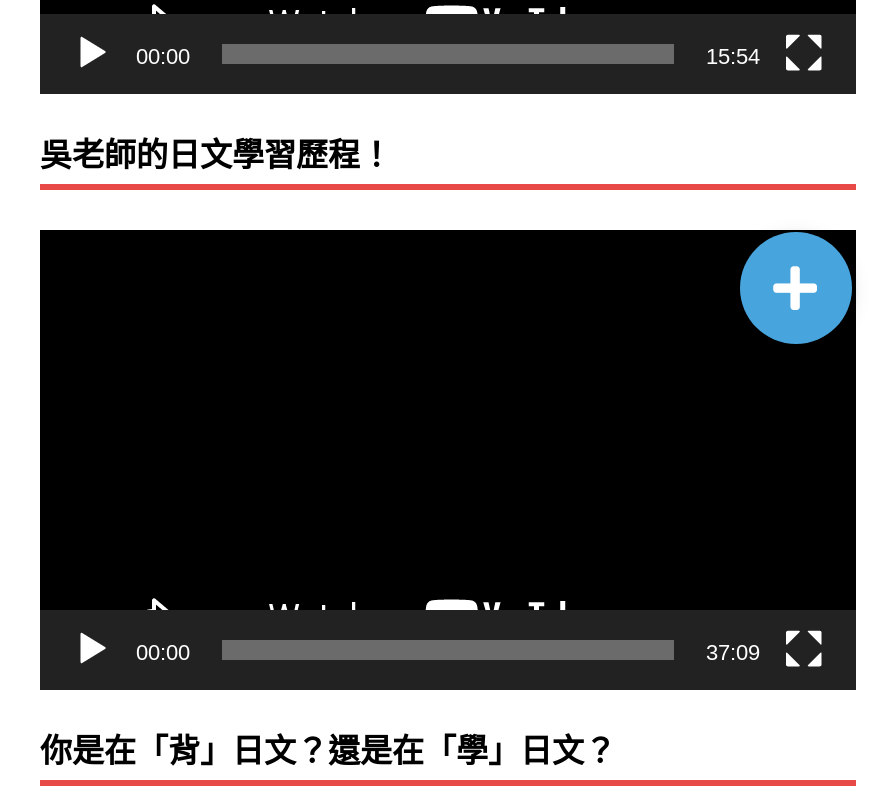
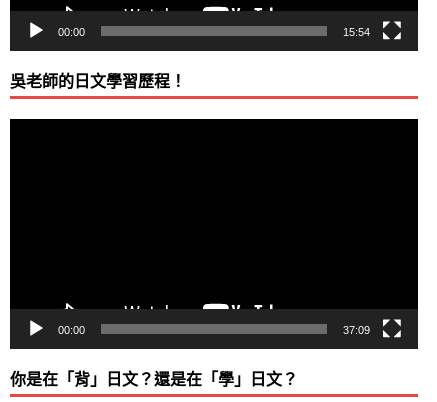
- [image]
